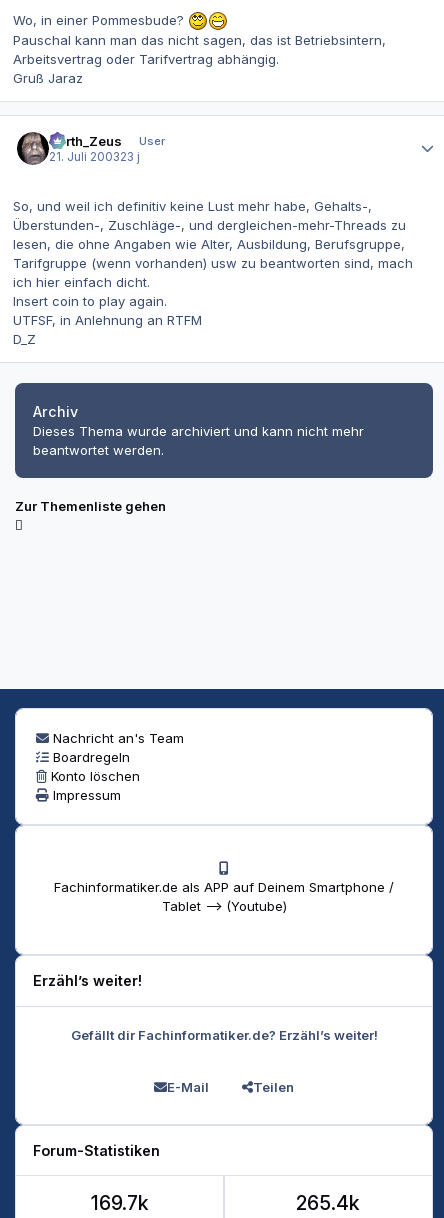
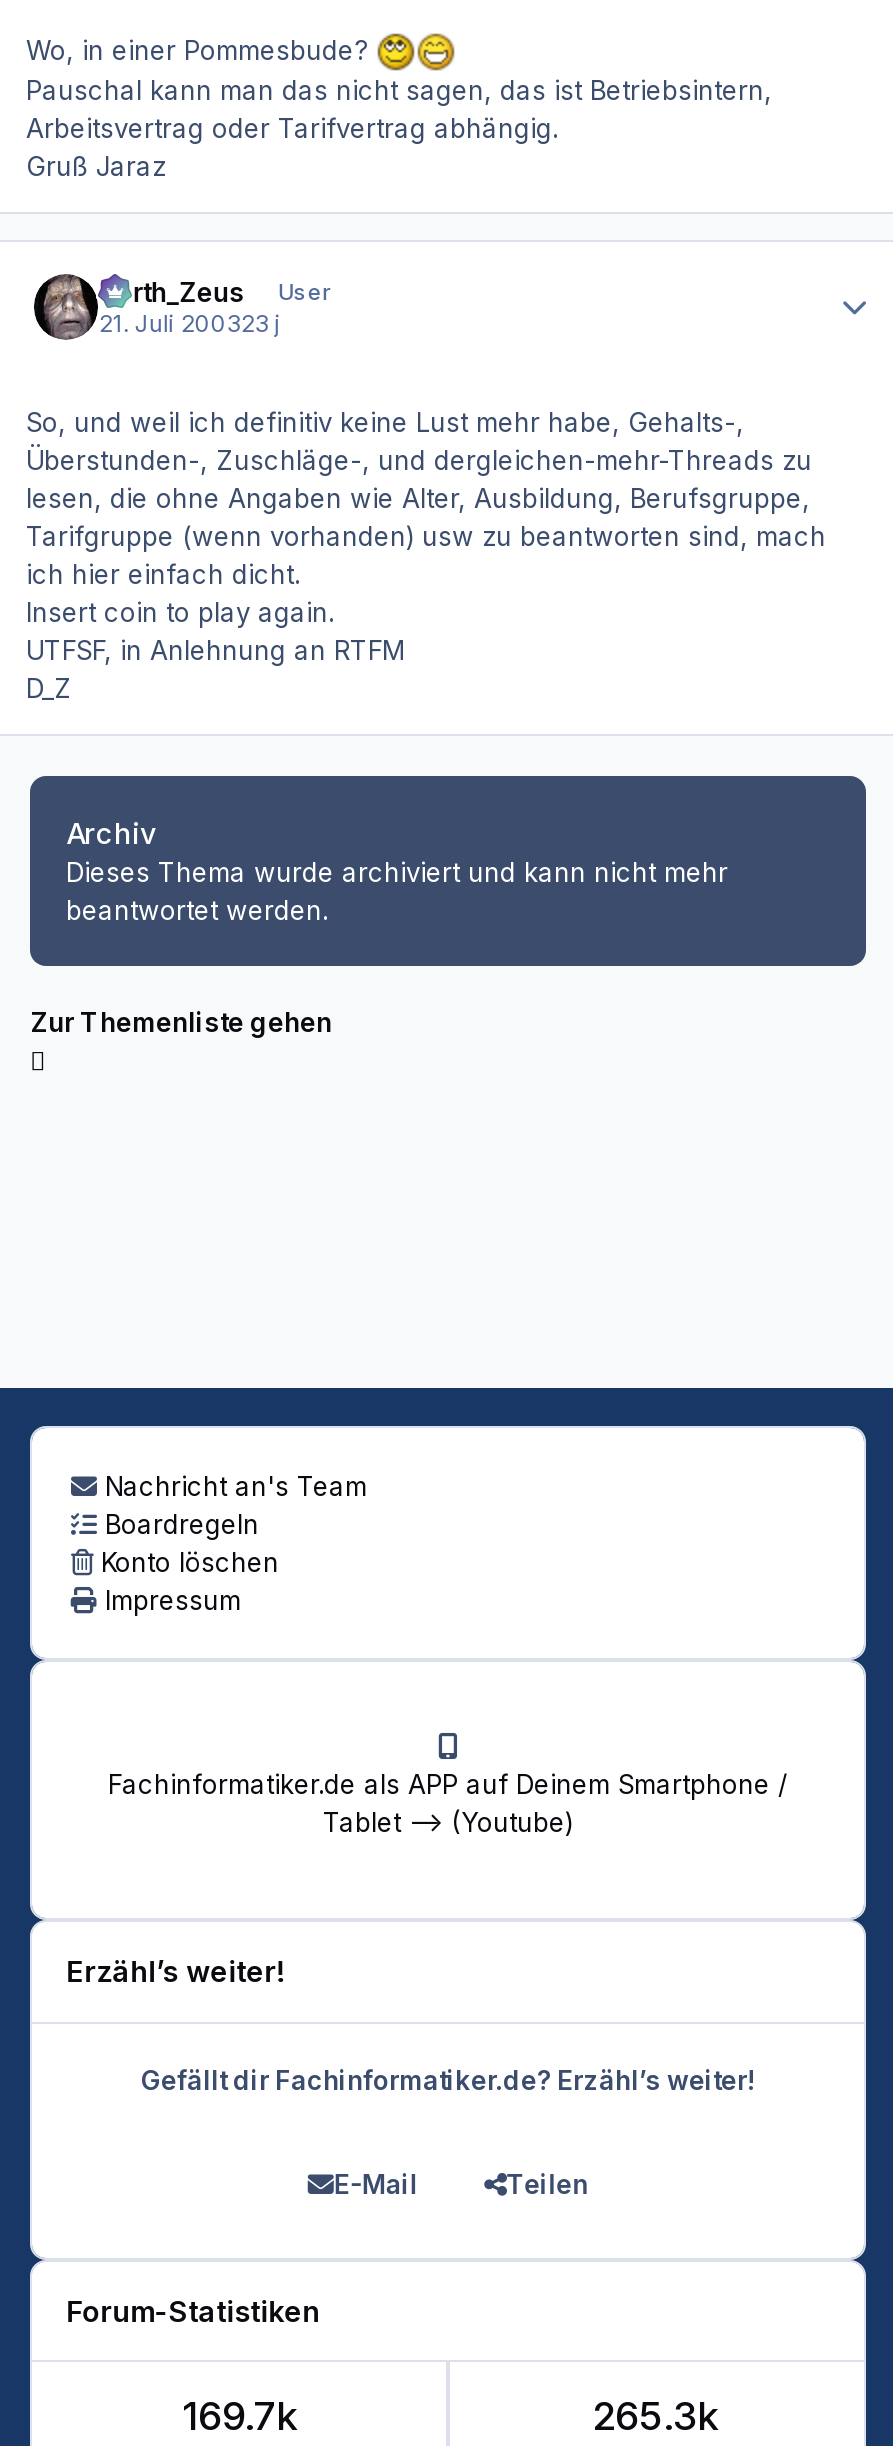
- 265.4k
+ 265.3k
